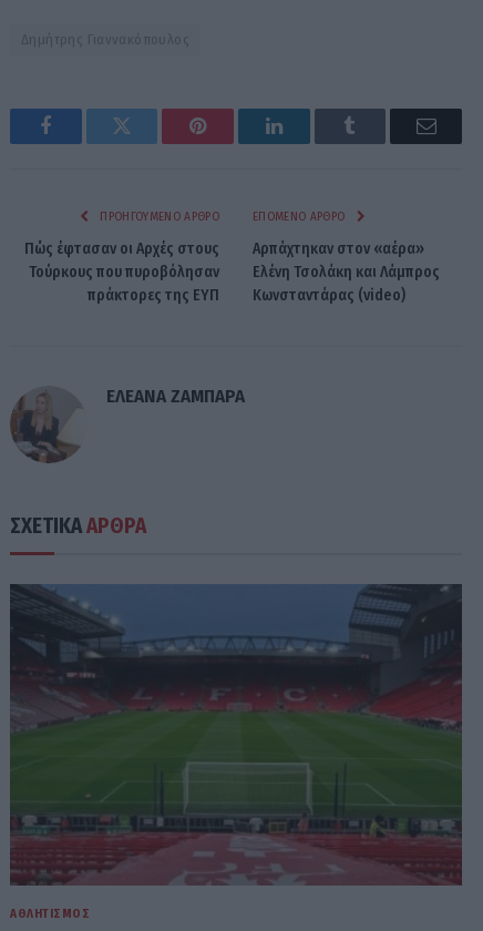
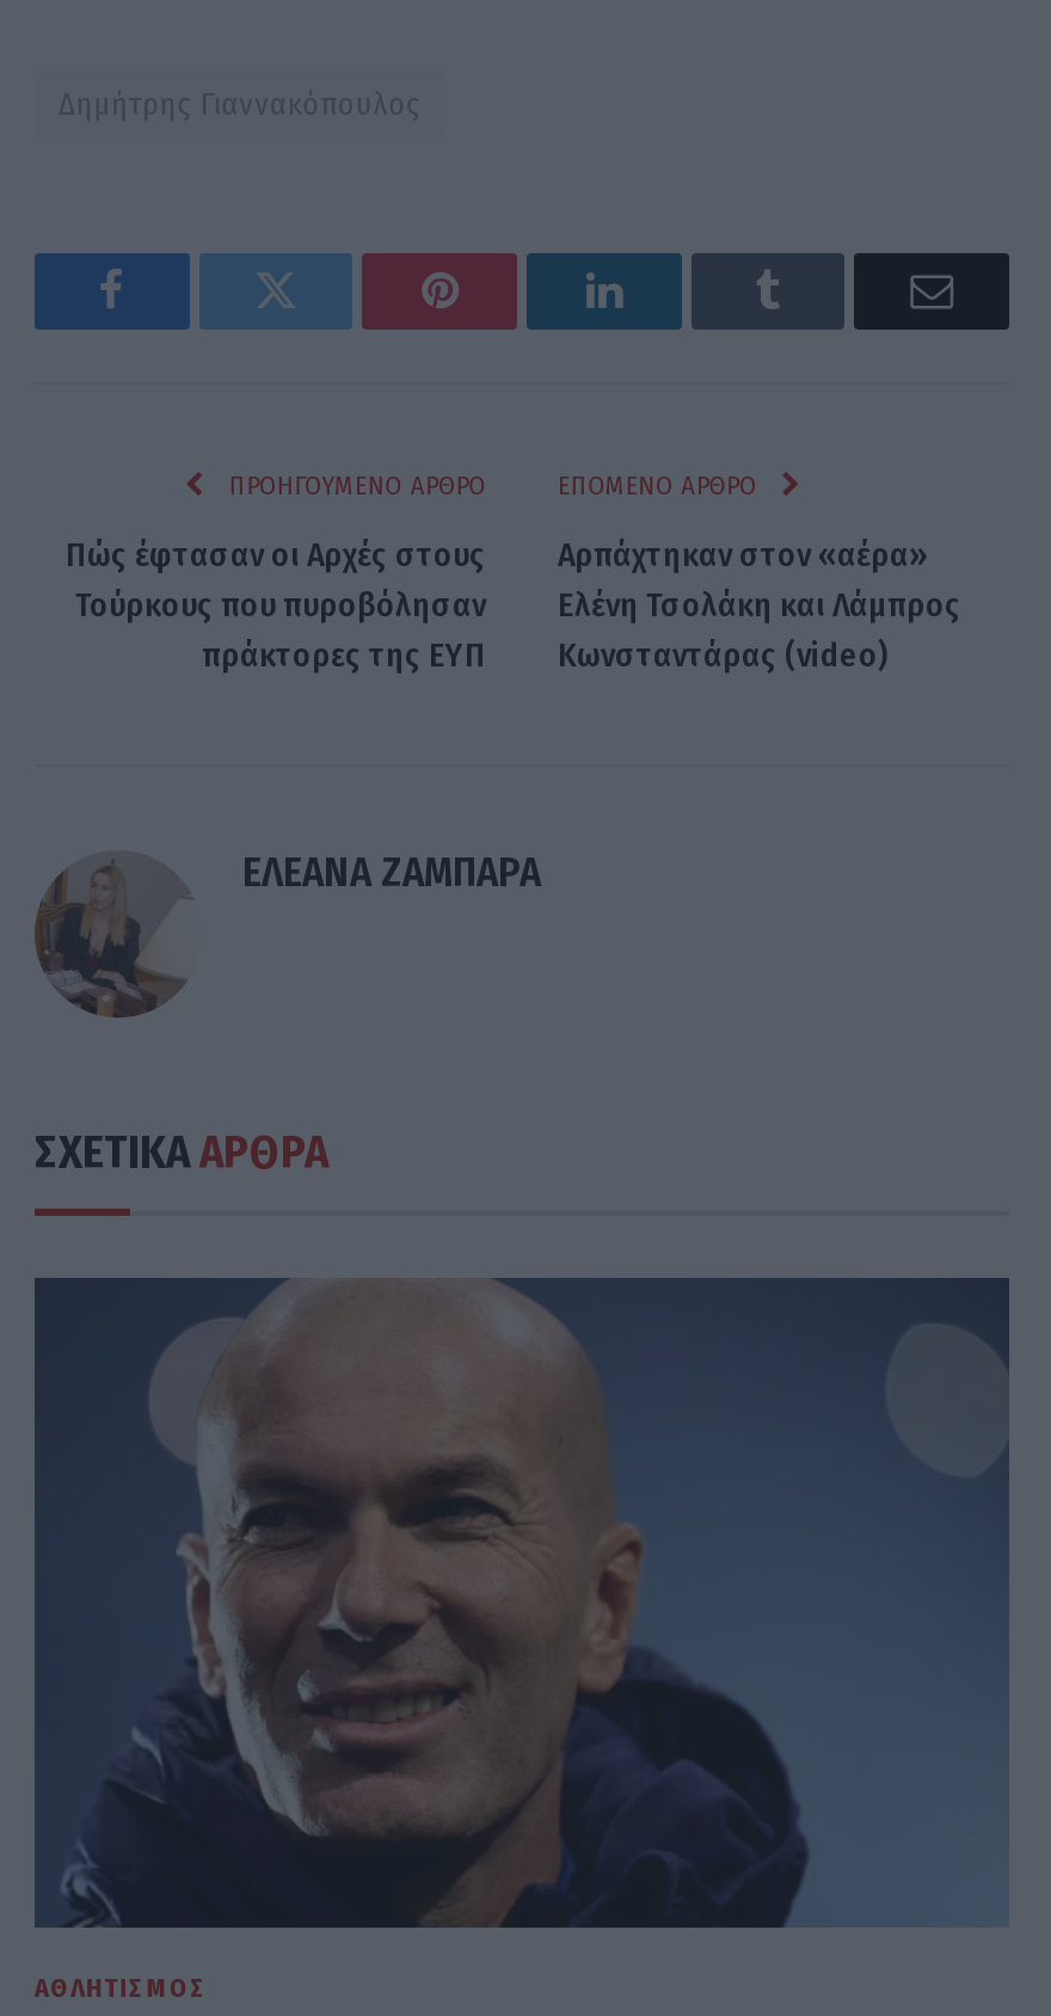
- [image]
+ [image]
